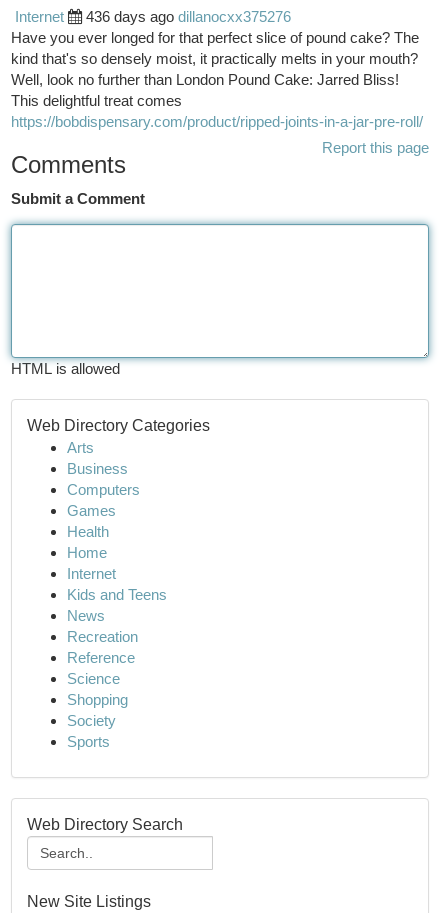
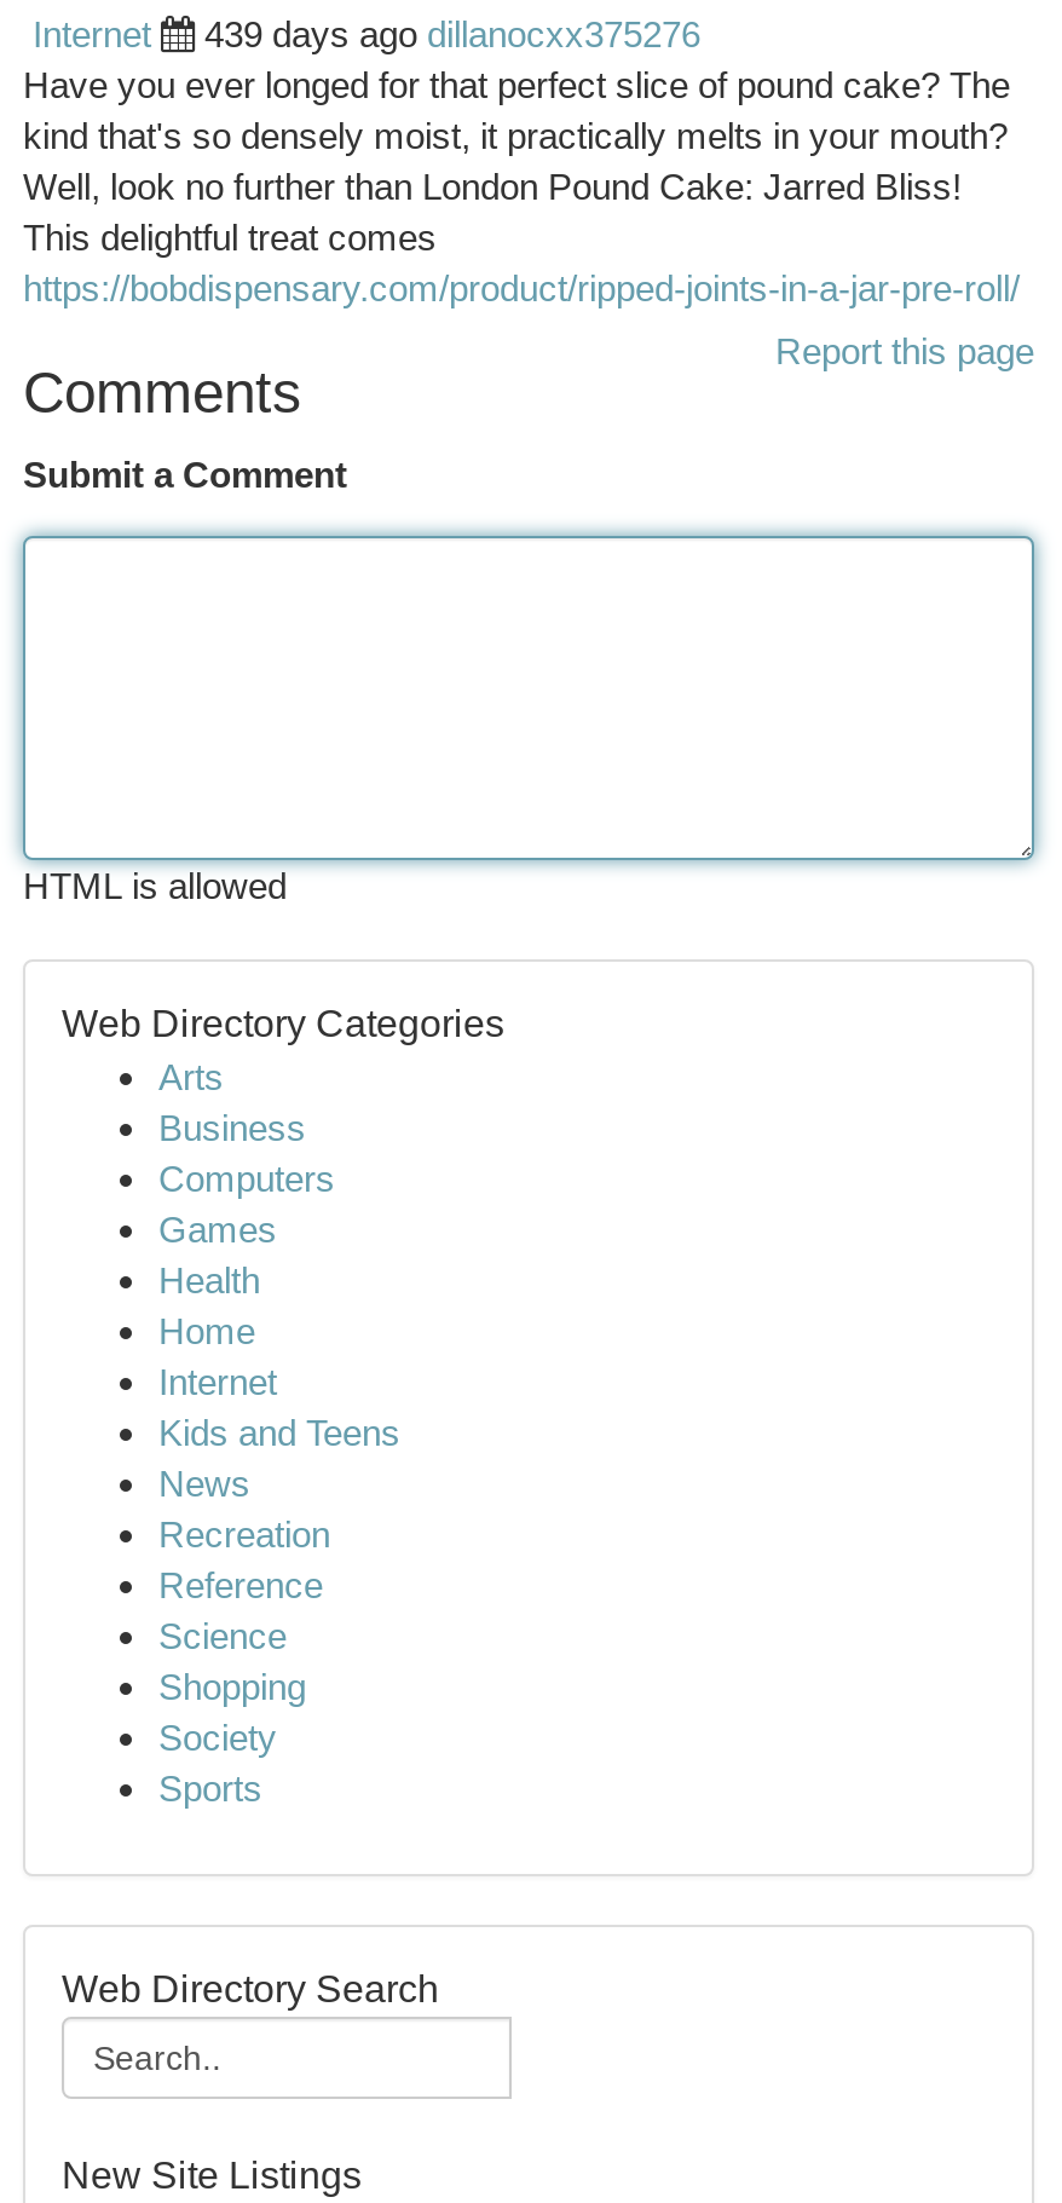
- 436 days ago dillanocxx375276
+ 439 days ago dillanocxx375276
